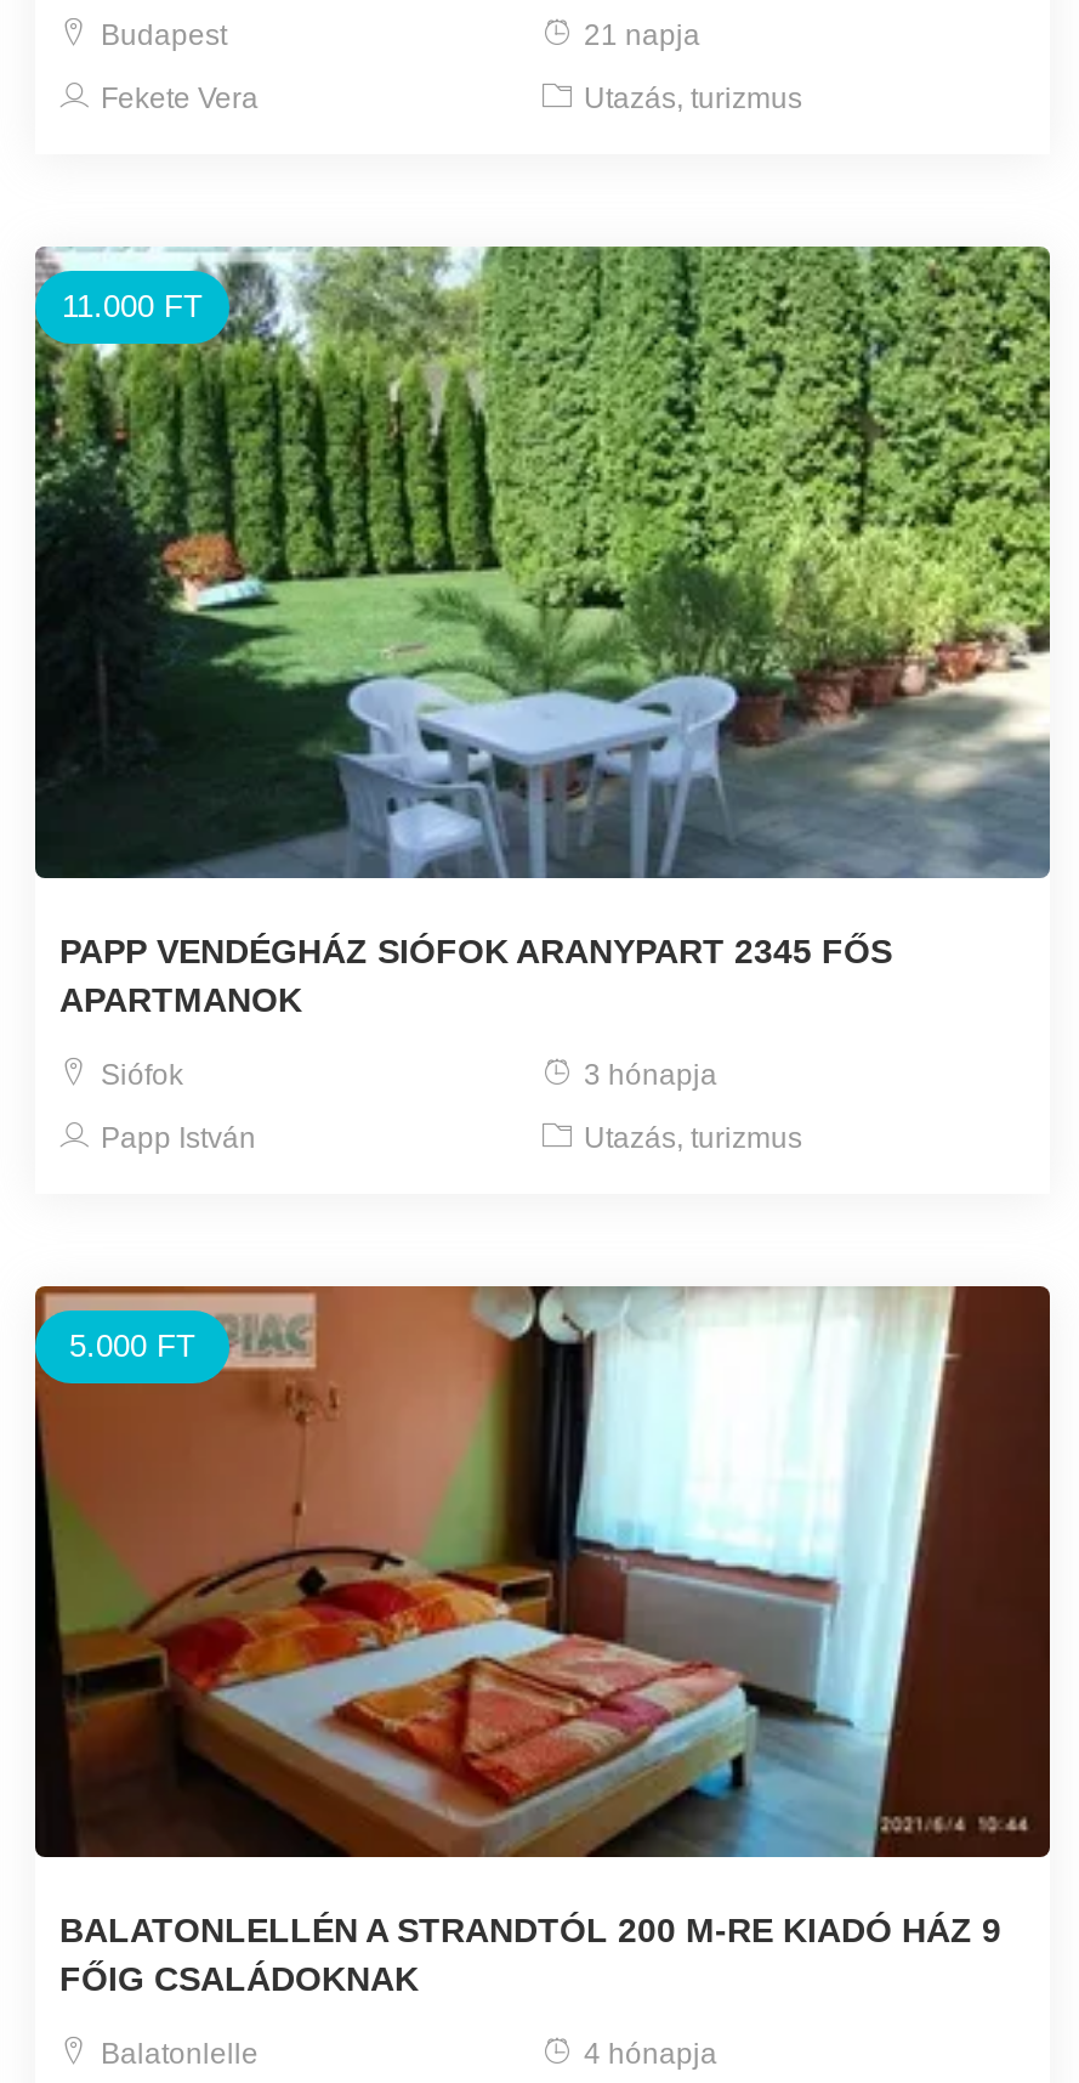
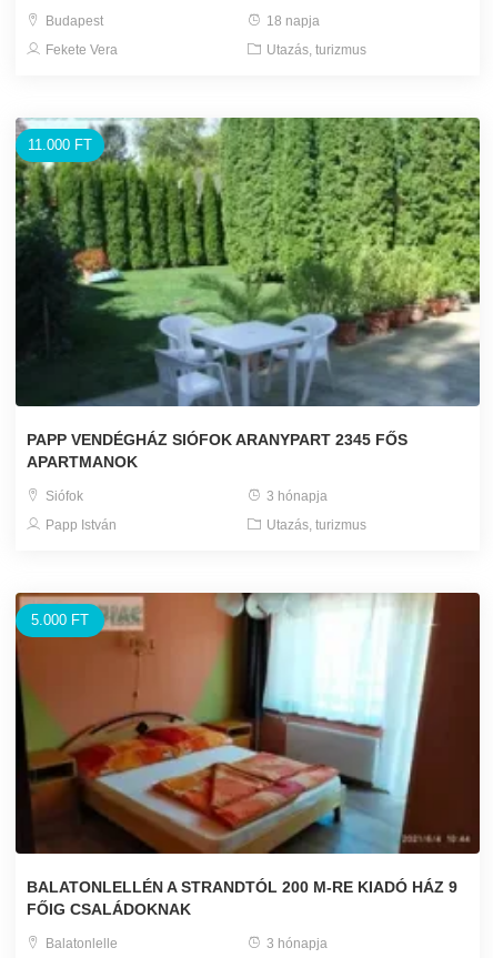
- 21 napja
+ 18 napja

- 4 hónapja
+ 3 hónapja
